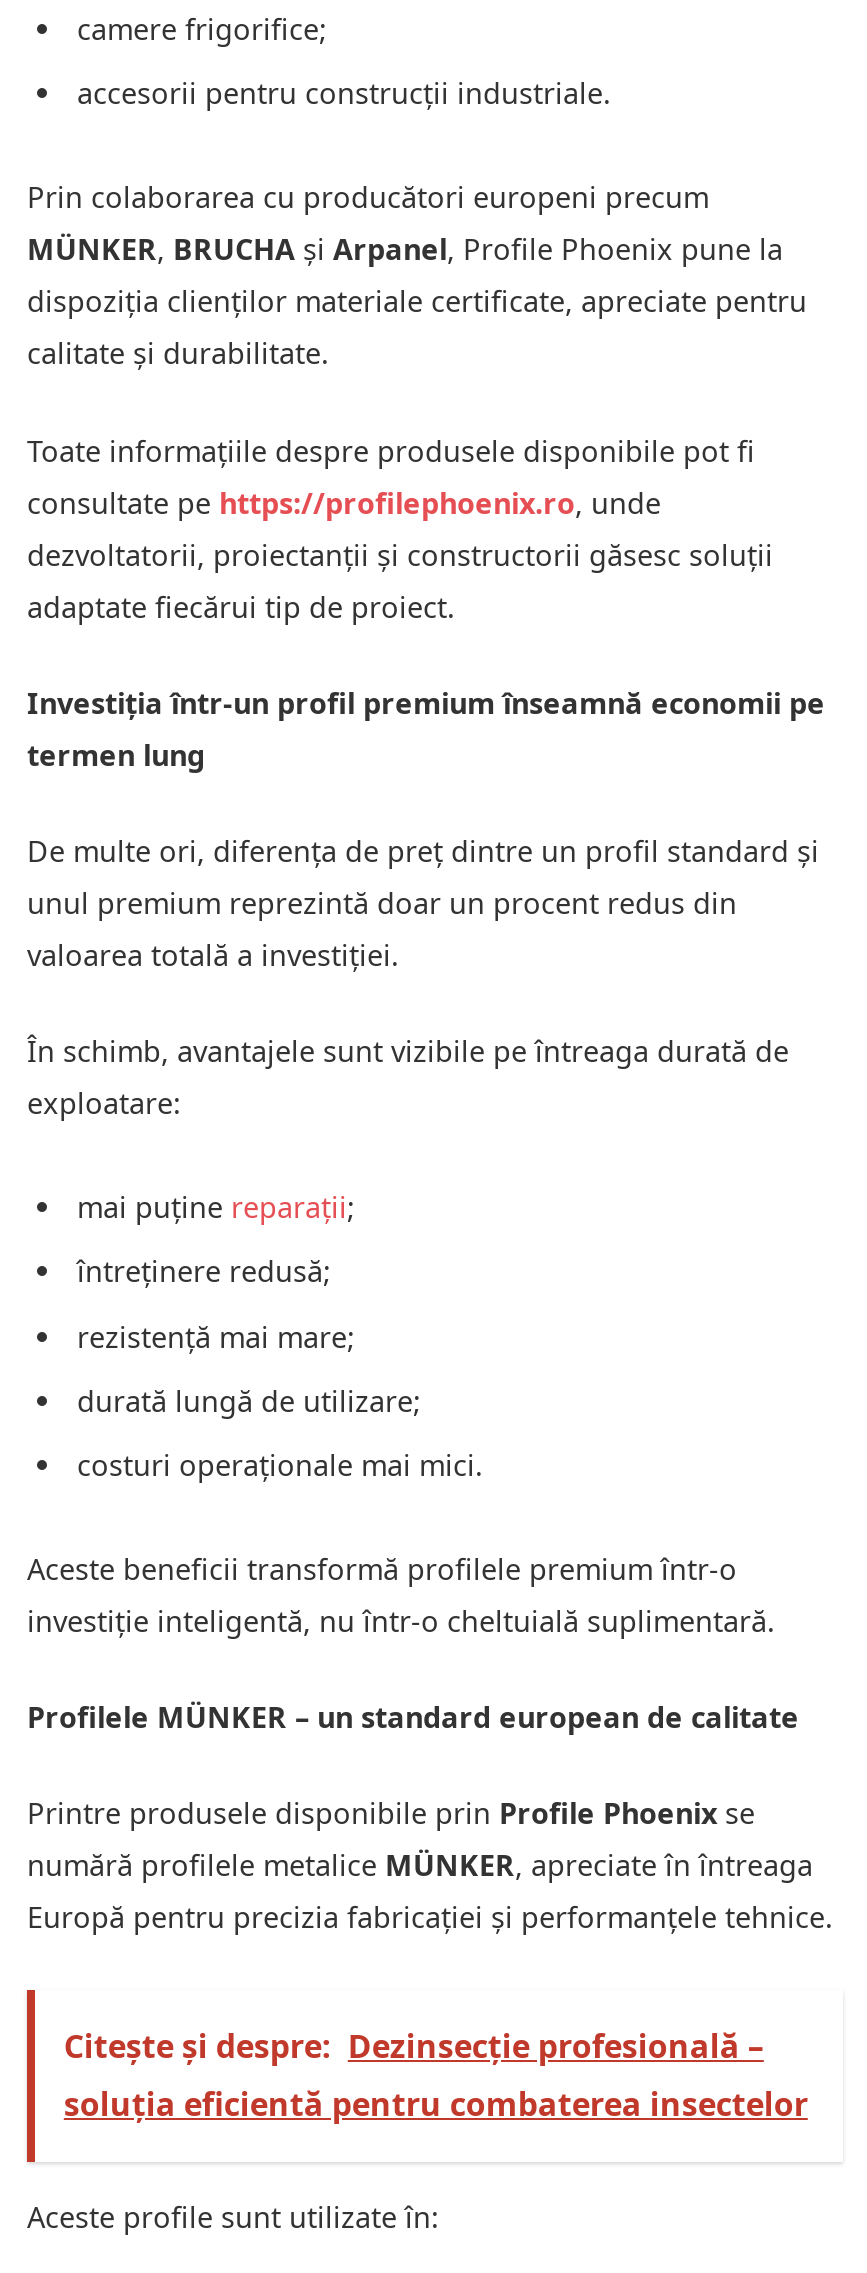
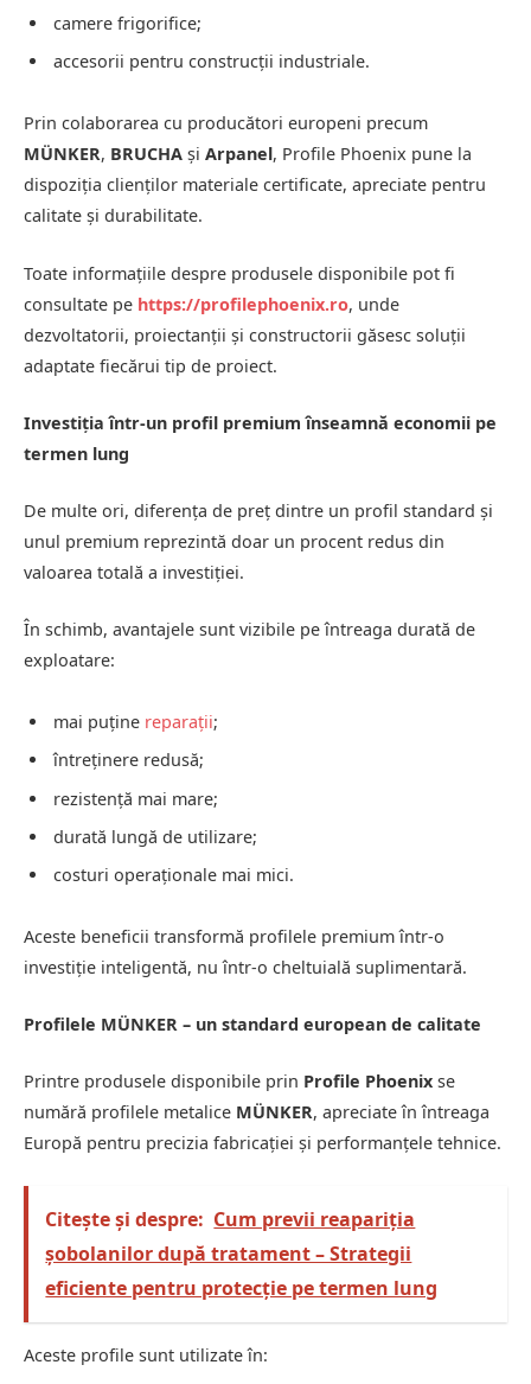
- Citește și despre: Dezinsecție profesională –
- soluția eficientă pentru combaterea insectelor
+ Citește și despre: Cum previi reapariția
+ șobolanilor după tratament – Strategii
+ eficiente pentru protecție pe termen lung
